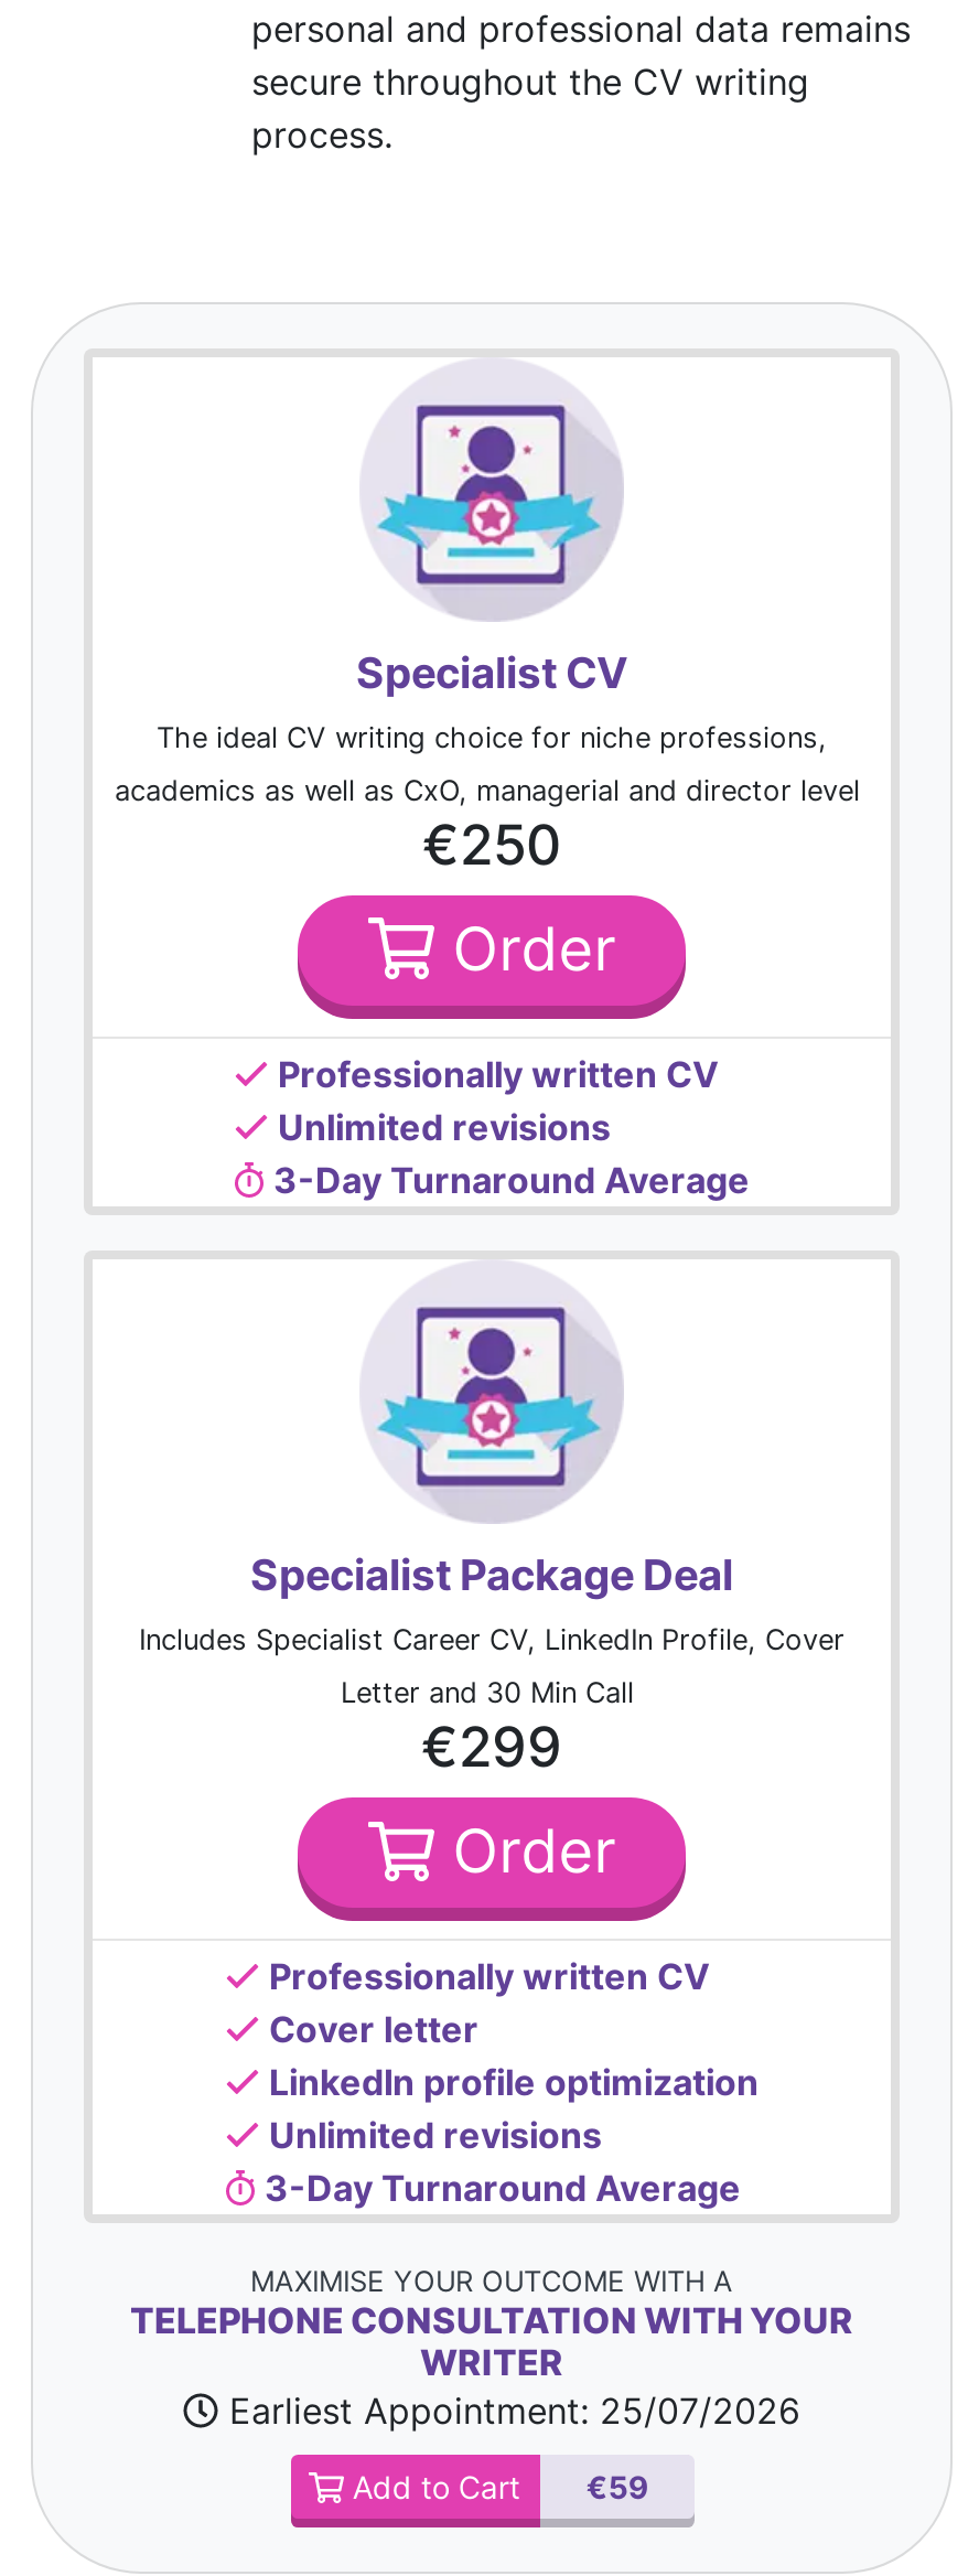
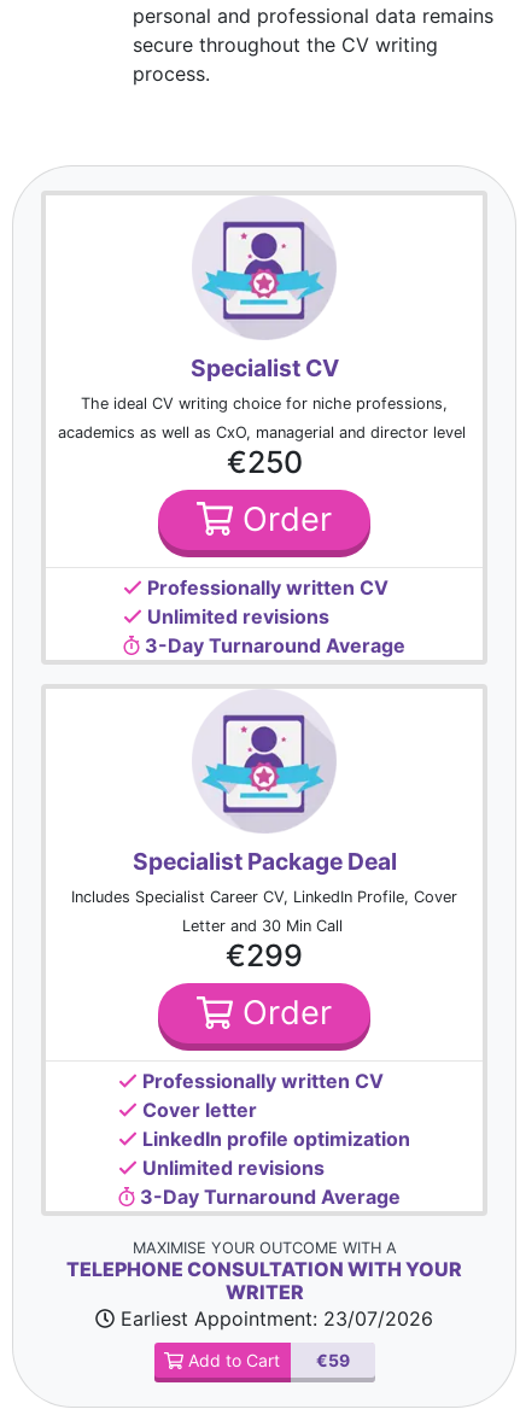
- Earliest Appointment: 25/07/2026
+ Earliest Appointment: 23/07/2026
